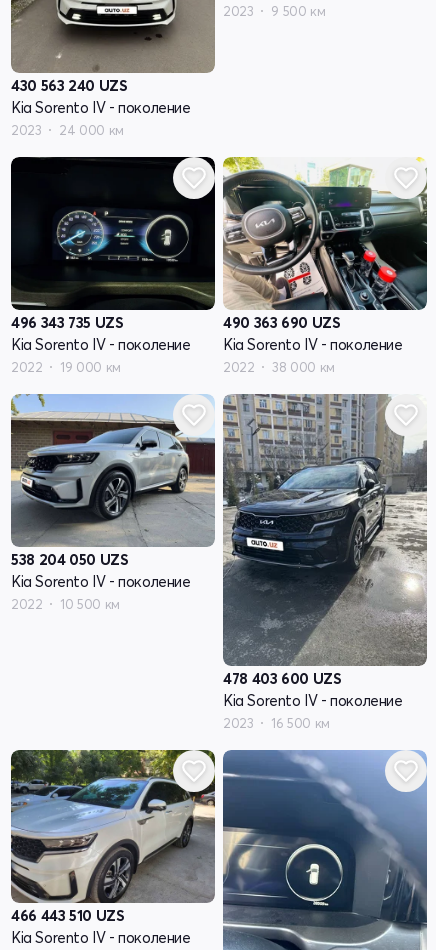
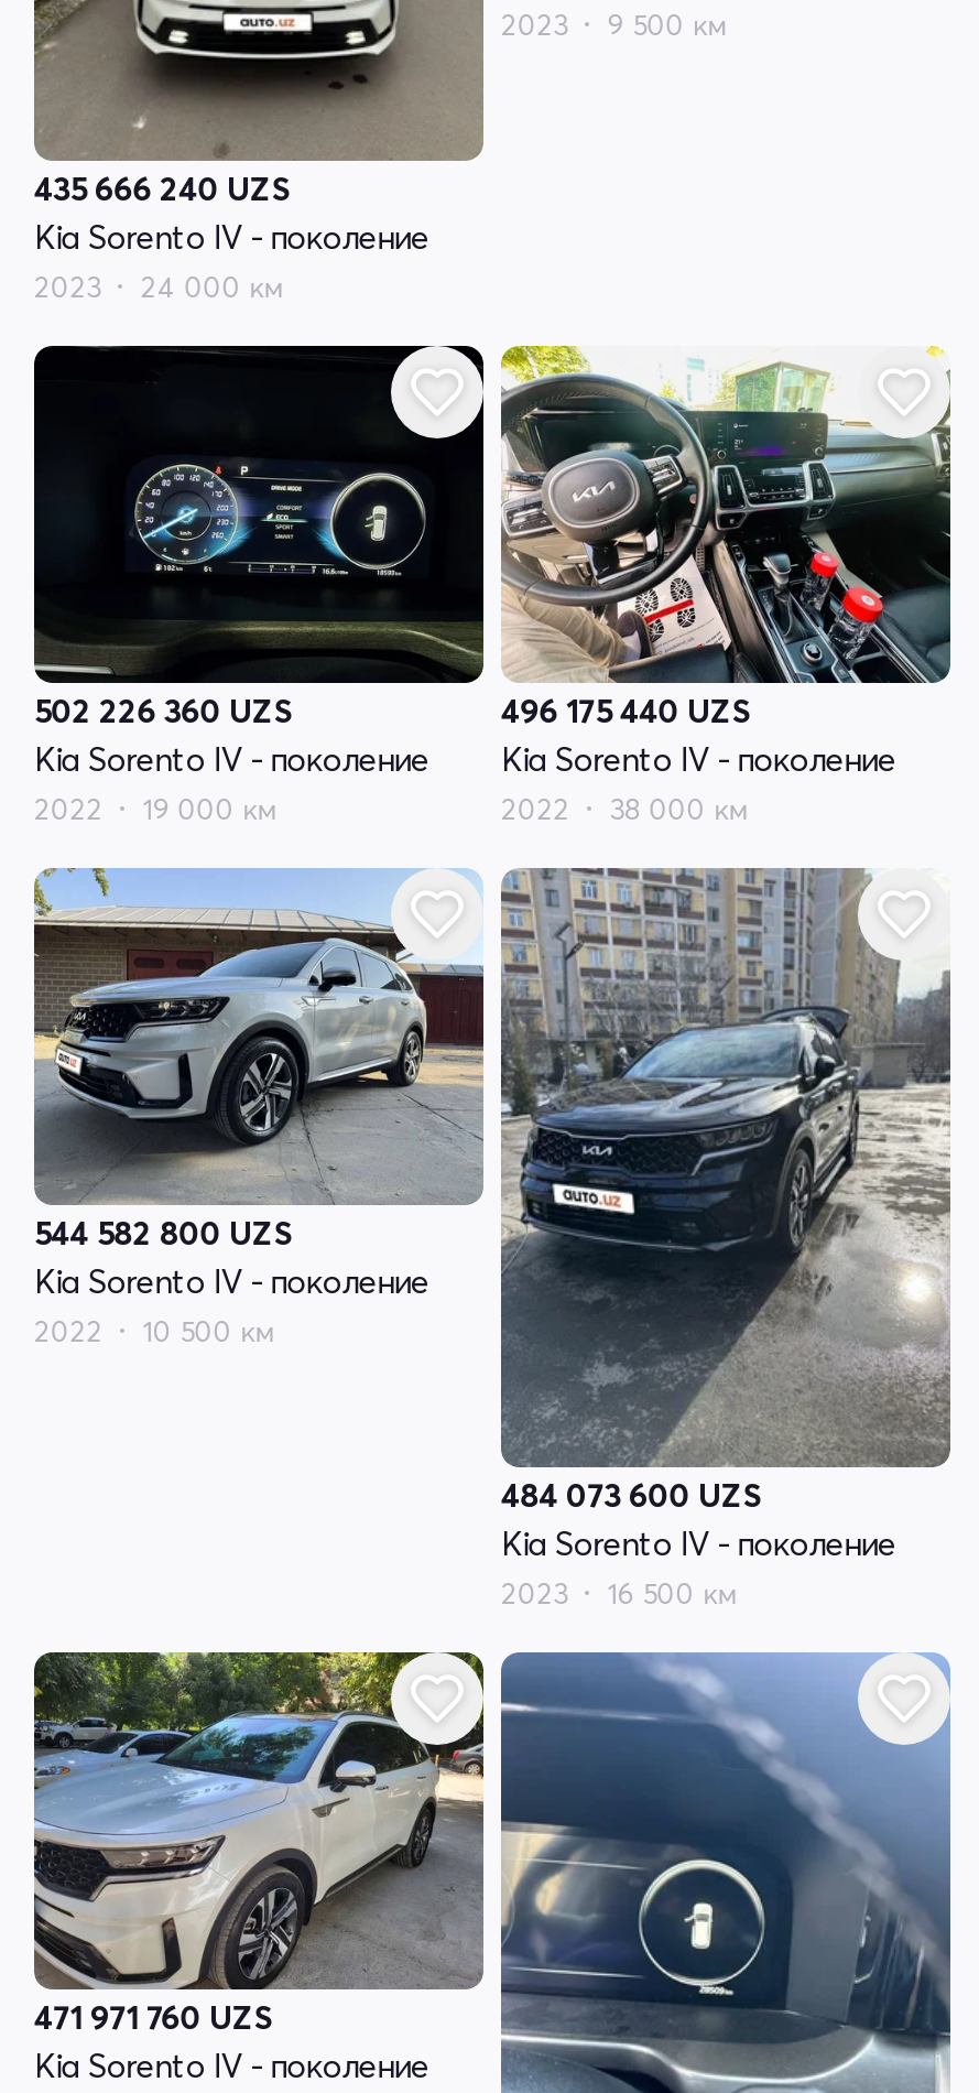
- 430 563 240 UZS
+ 435 666 240 UZS

- 496 343 735 UZS
+ 502 226 360 UZS

- 490 363 690 UZS
+ 496 175 440 UZS

- 538 204 050 UZS
+ 544 582 800 UZS

- 478 403 600 UZS
+ 484 073 600 UZS

- 466 443 510 UZS
+ 471 971 760 UZS
